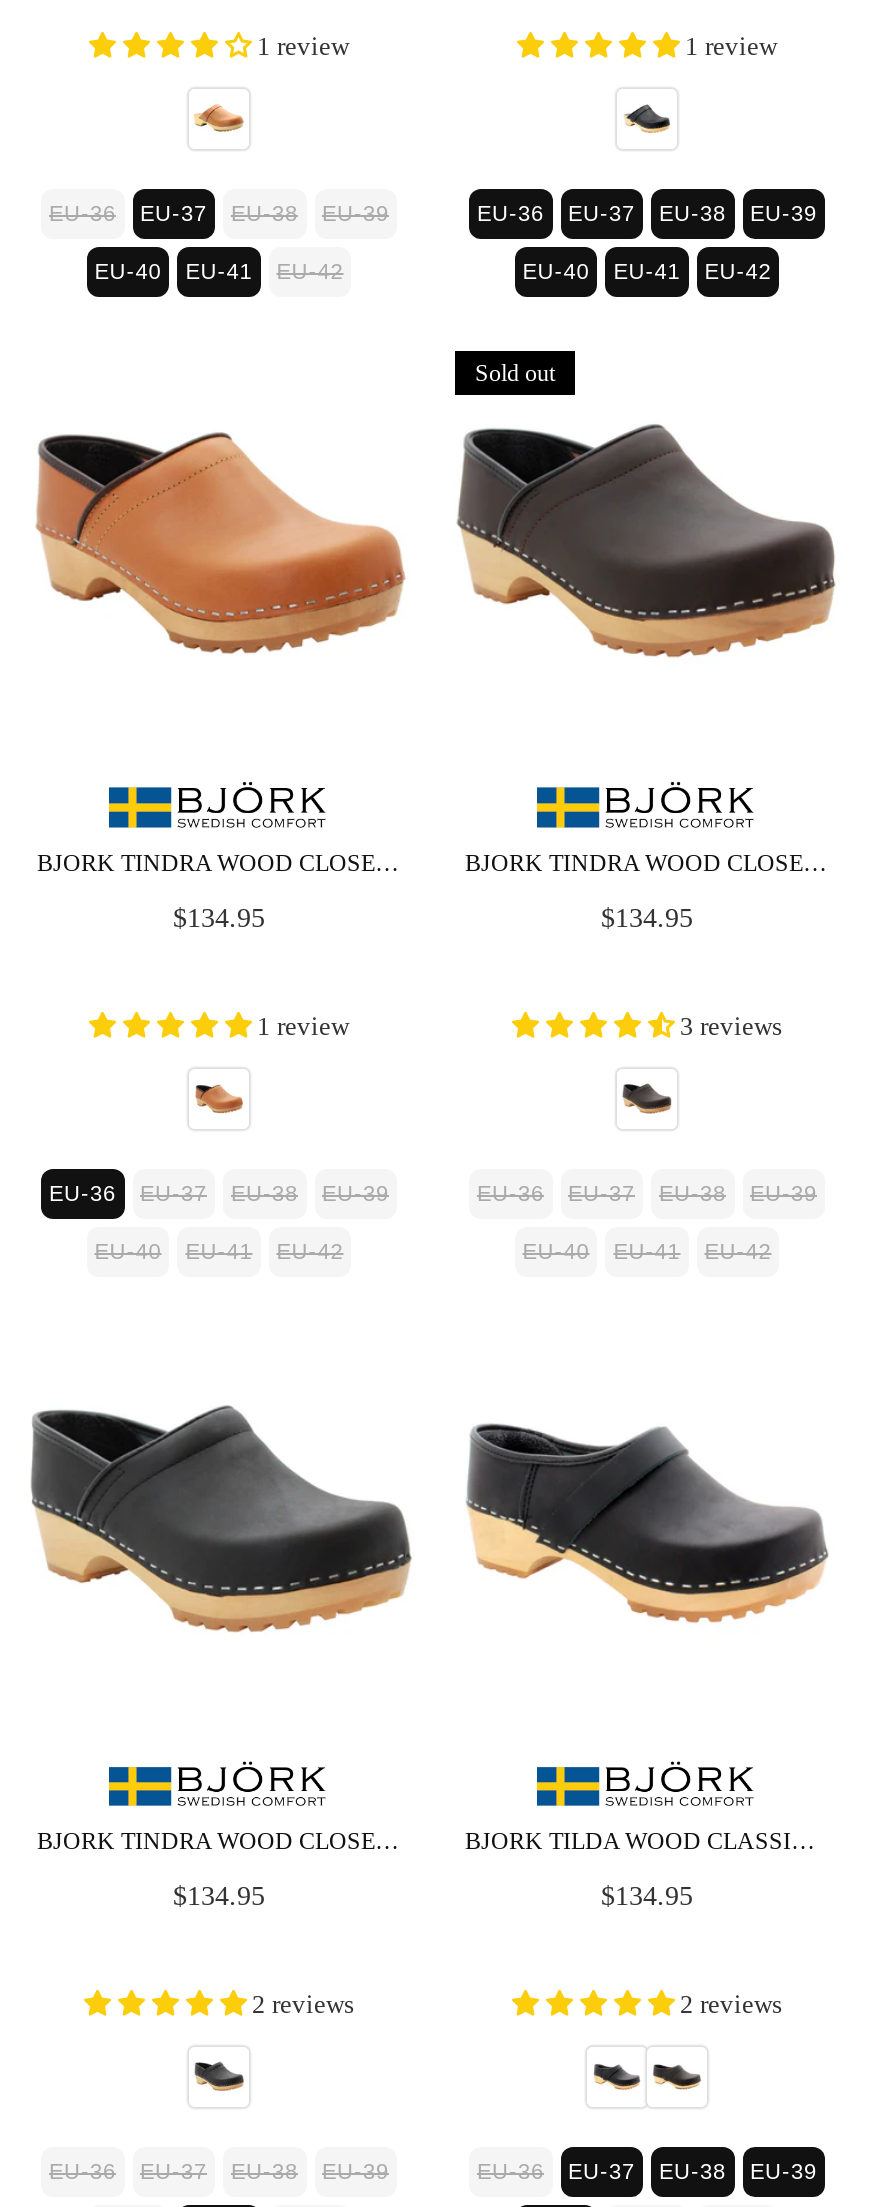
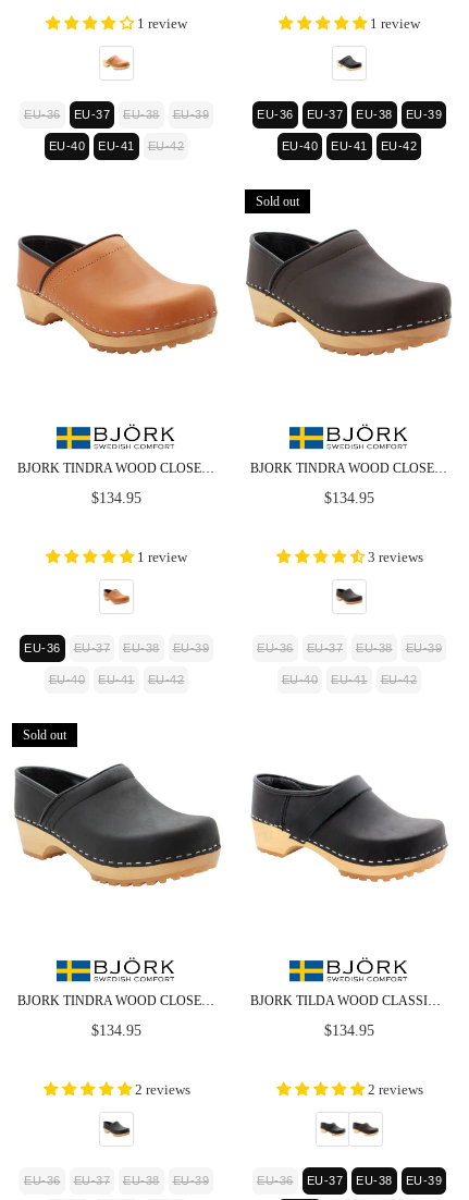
+ Sold out
